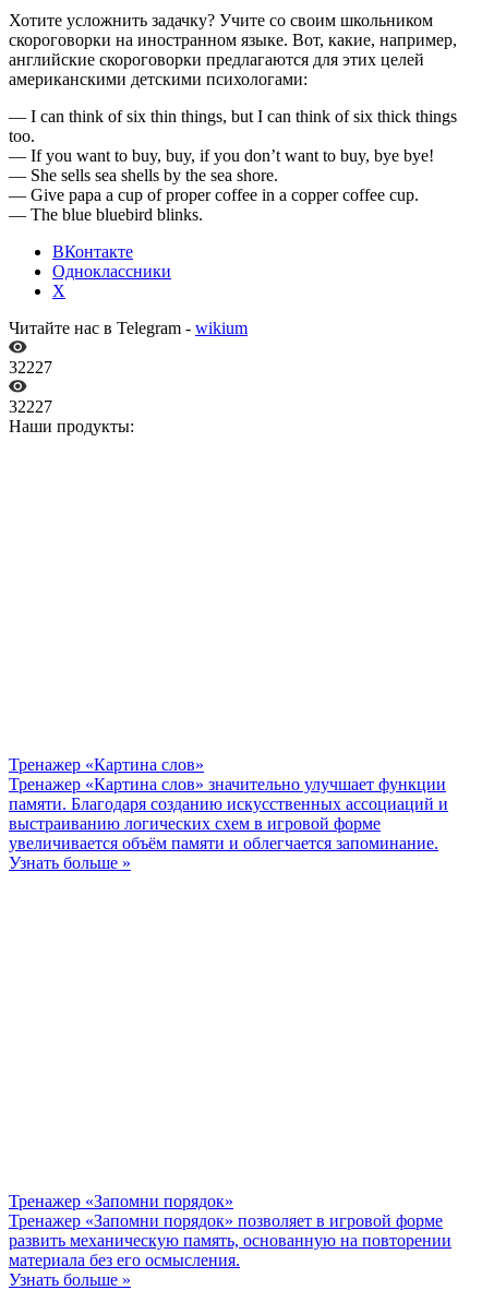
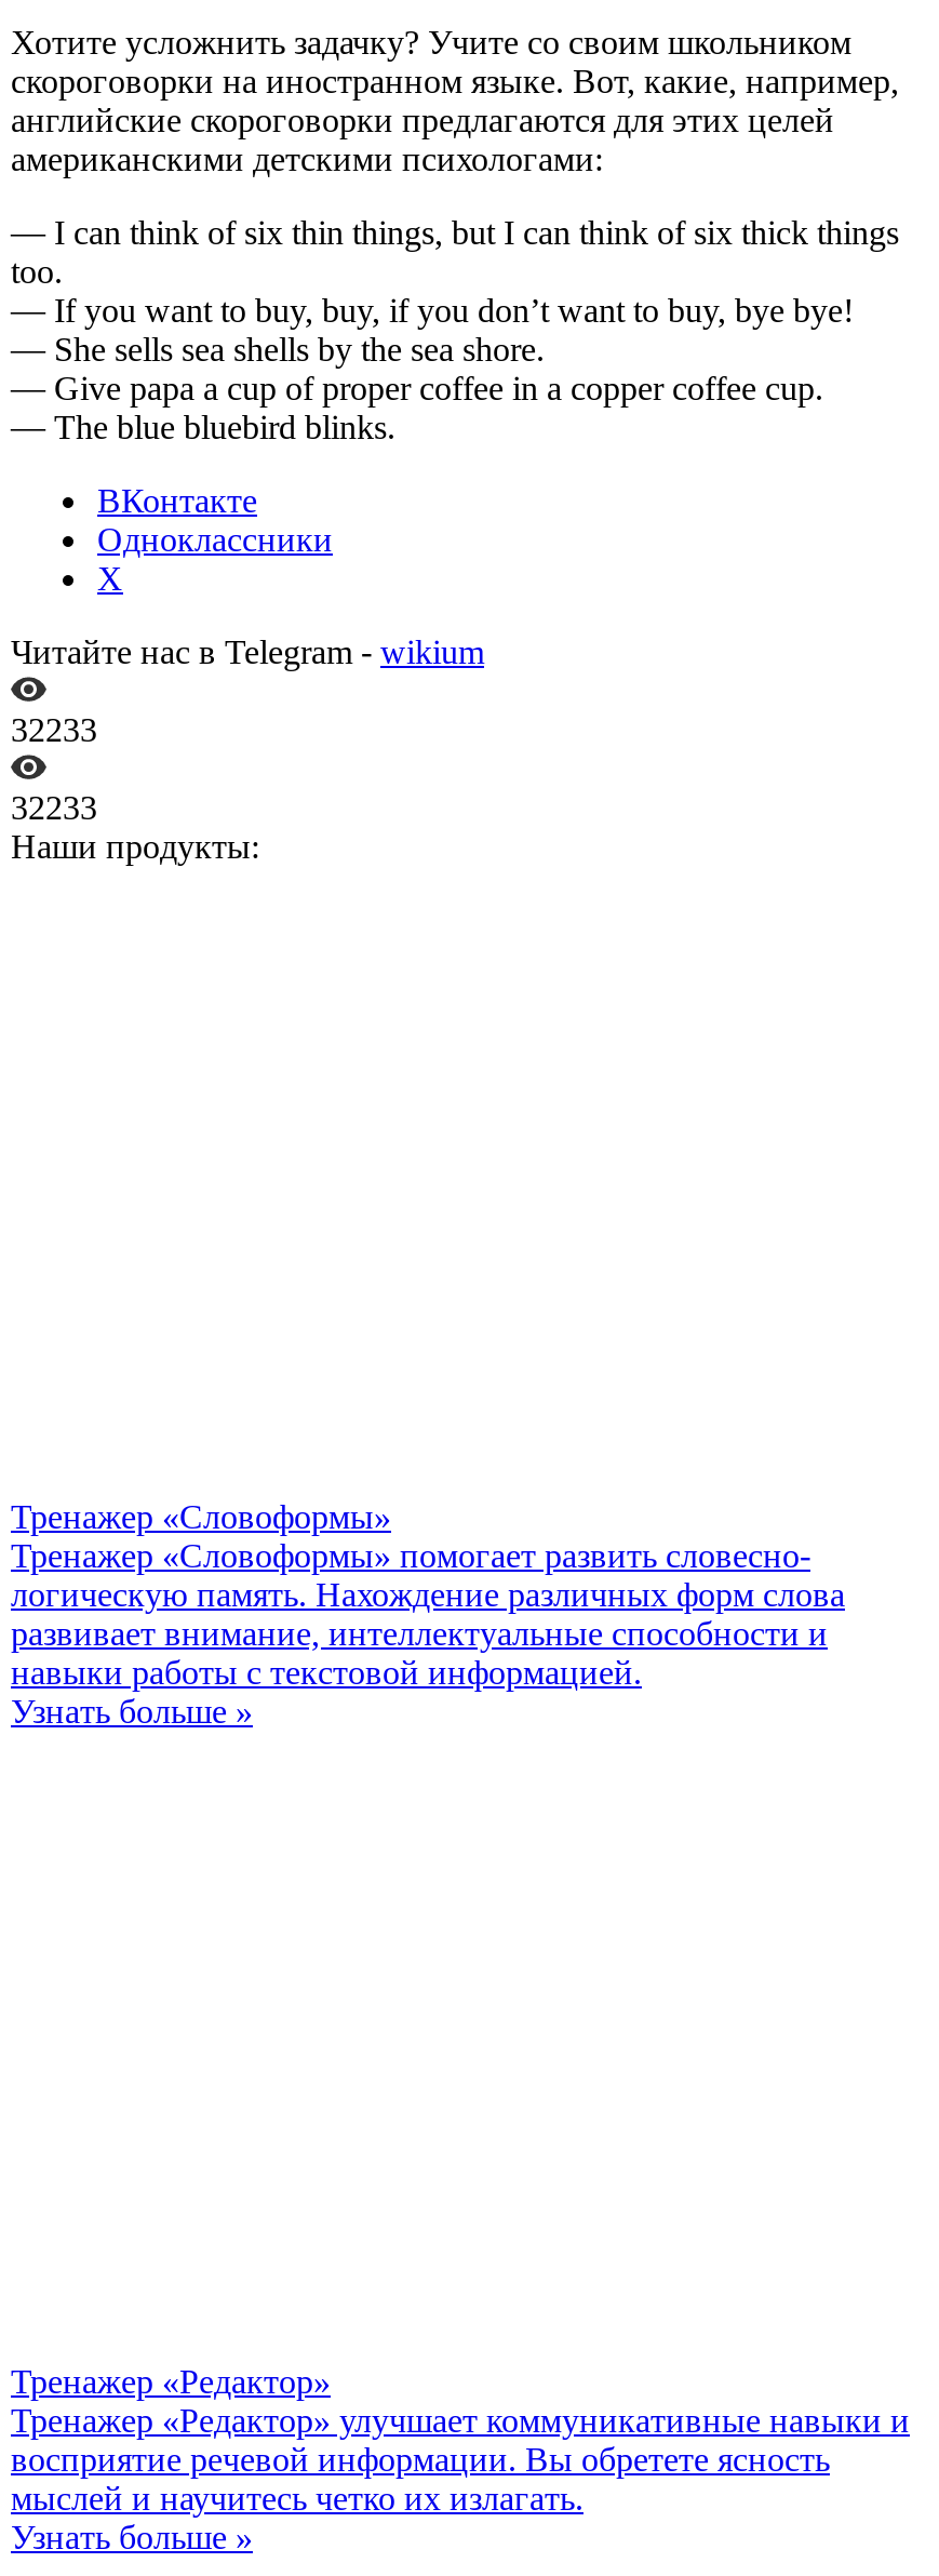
- 32227
+ 32233

- 32227
+ 32233

- Тренажер «Картина слов»
- Тренажер «Картина слов» значительно улучшает функции
- памяти. Благодаря созданию искусственных ассоциаций и
- выстраиванию логических схем в игровой форме
- увеличивается объём памяти и облегчается запоминание.
+ Тренажер «Словоформы»
+ Тренажер «Словоформы» помогает развить словесно-
+ логическую память. Нахождение различных форм слова
+ развивает внимание, интеллектуальные способности и
+ навыки работы с текстовой информацией.

- Тренажер «Запомни порядок»
- Тренажер «Запомни порядок» позволяет в игровой форме
- развить механическую память, основанную на повторении
- материала без его осмысления.
+ Тренажер «Редактор»
+ Тренажер «Редактор» улучшает коммуникативные навыки и
+ восприятие речевой информации. Вы обретете ясность
+ мыслей и научитесь четко их излагать.
